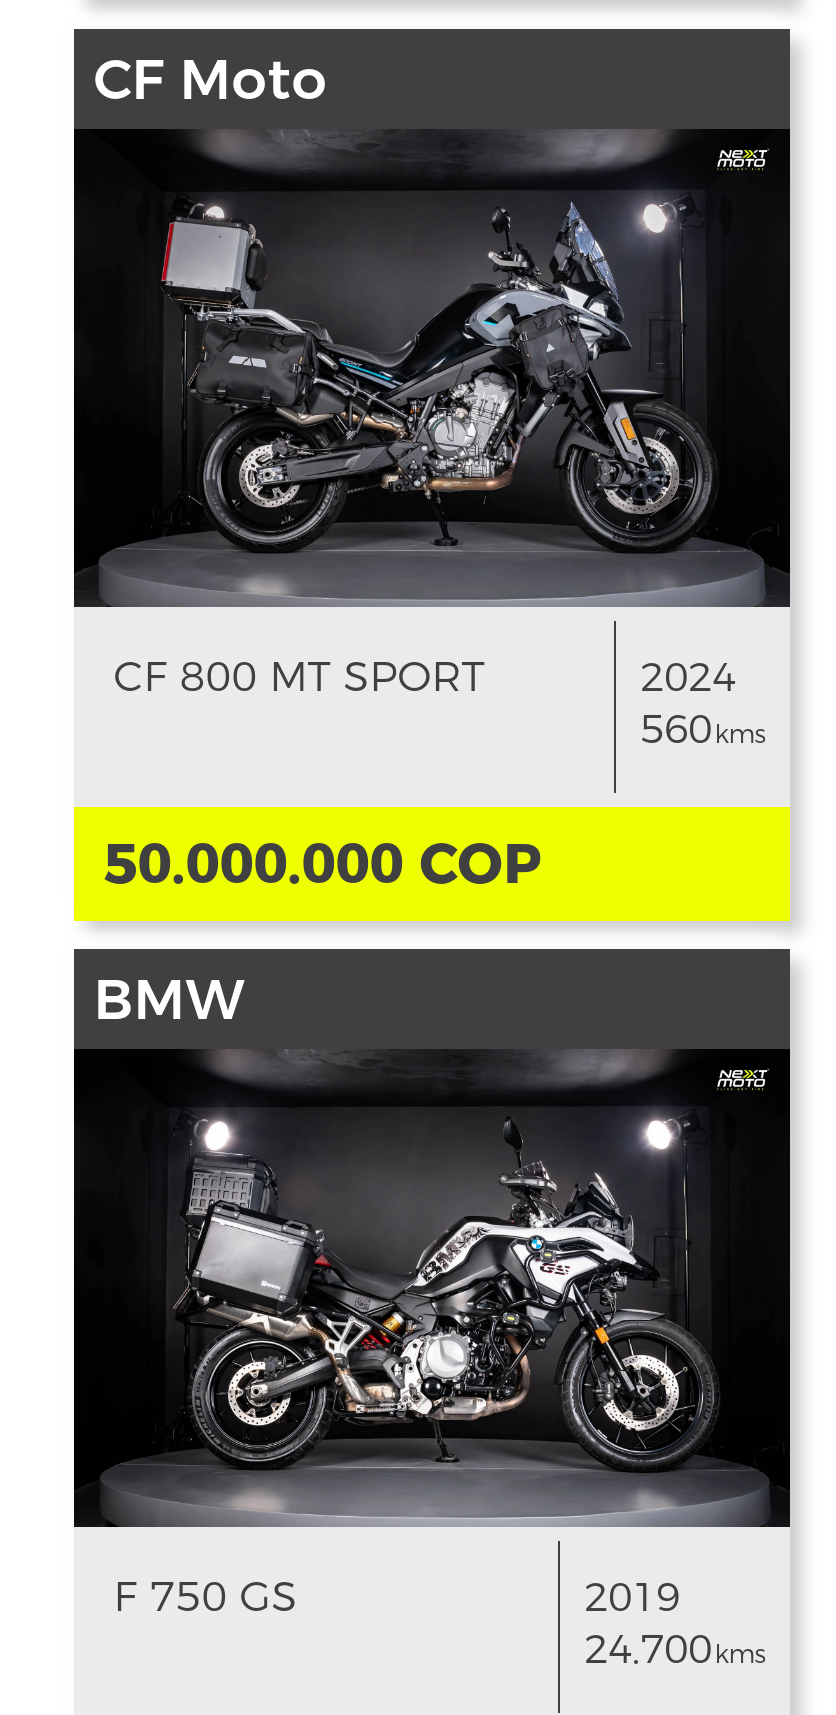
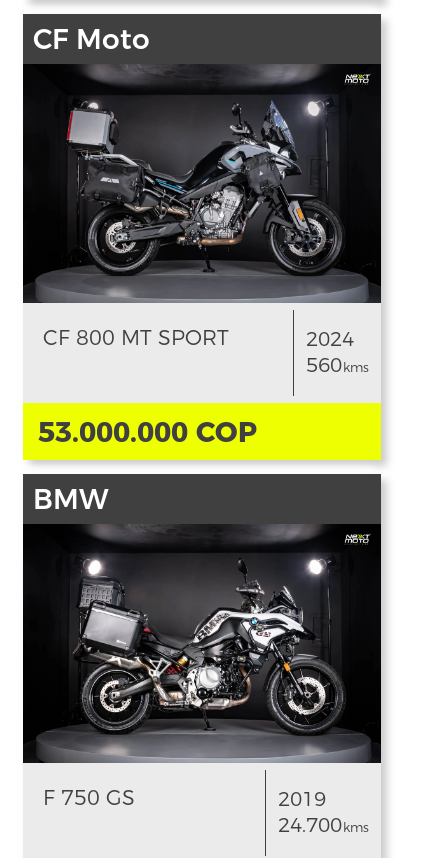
- 50.000.000 COP
+ 53.000.000 COP
